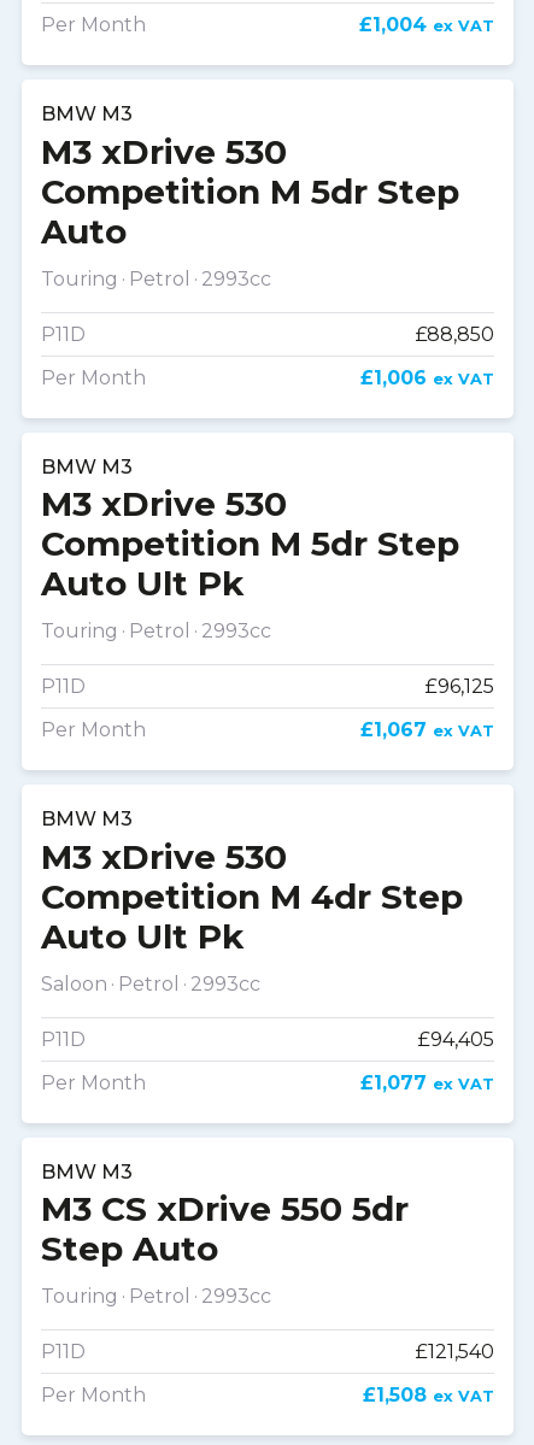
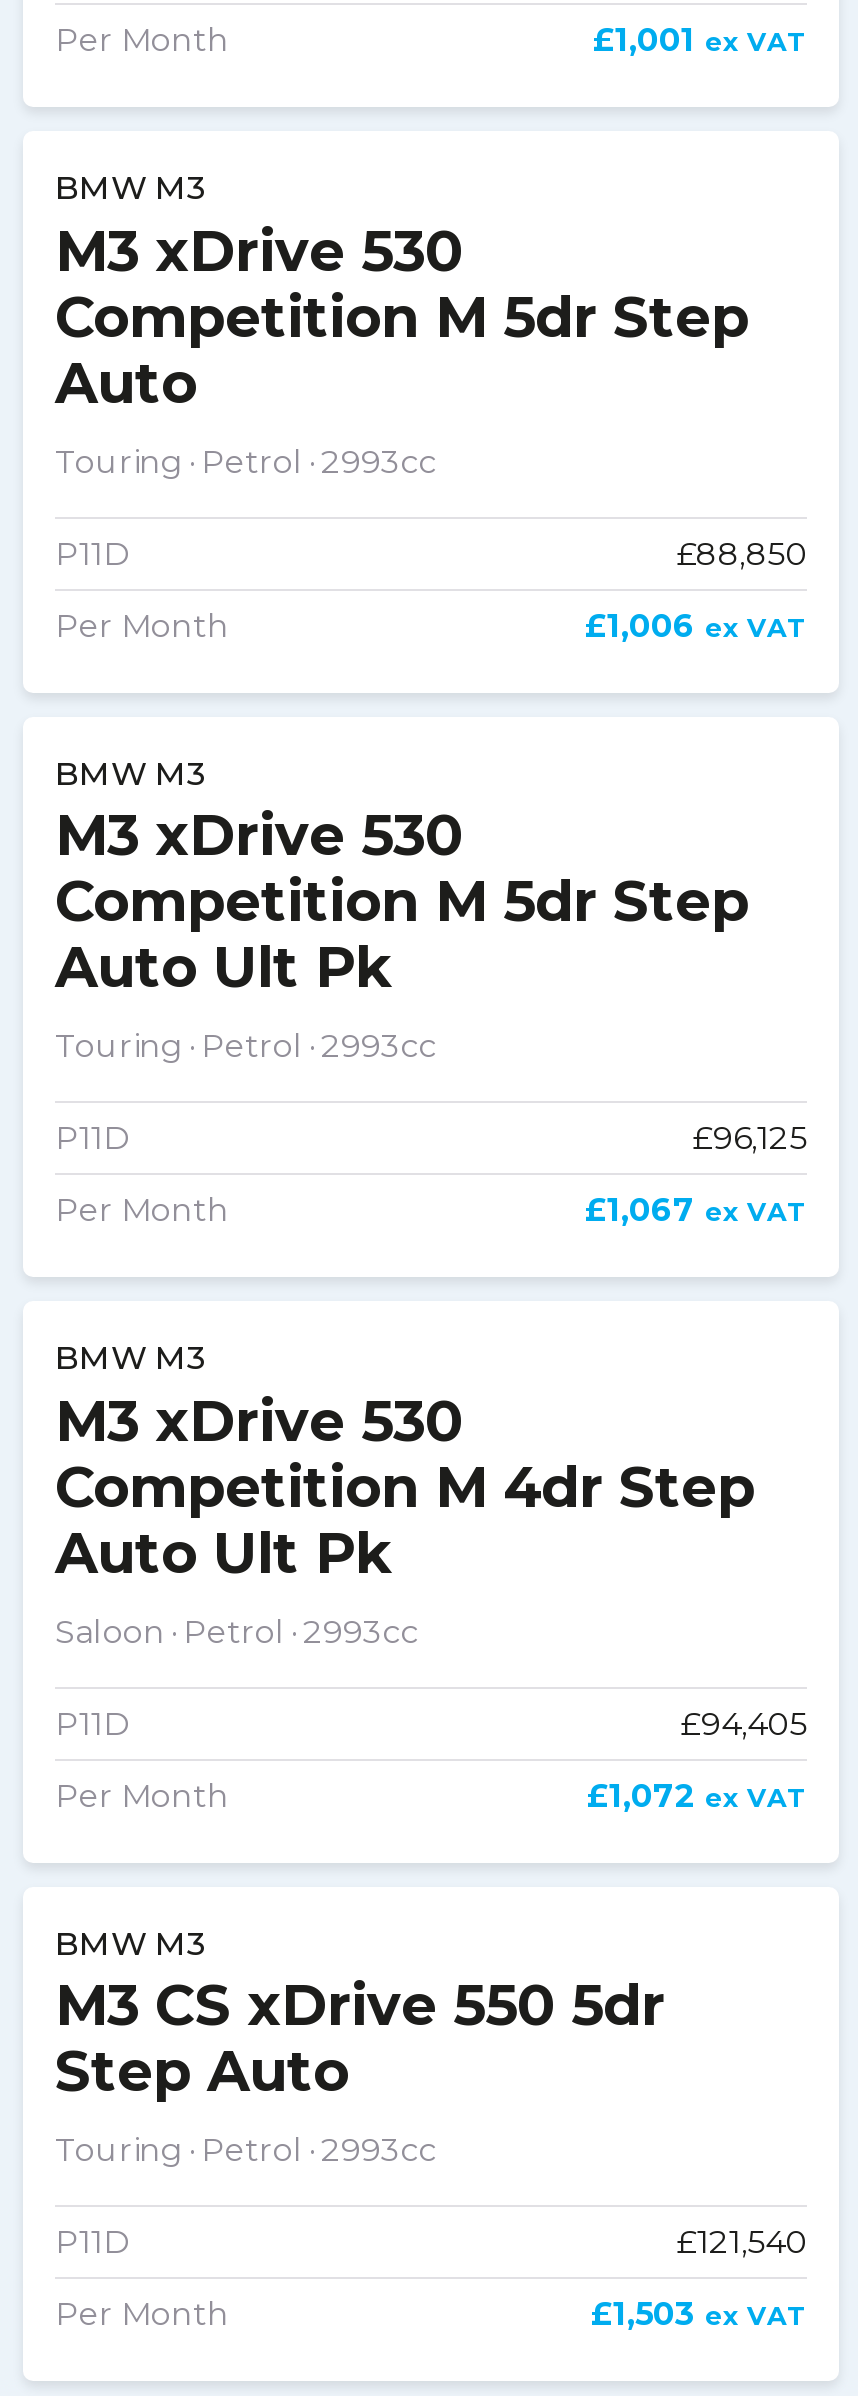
- £1,004 ex VAT
+ £1,001 ex VAT

- £1,077 ex VAT
+ £1,072 ex VAT

- £1,508 ex VAT
+ £1,503 ex VAT
